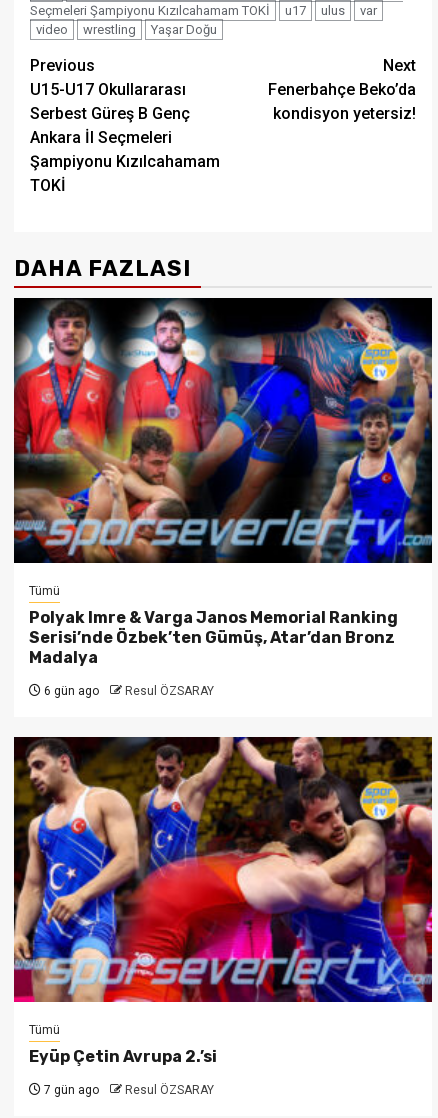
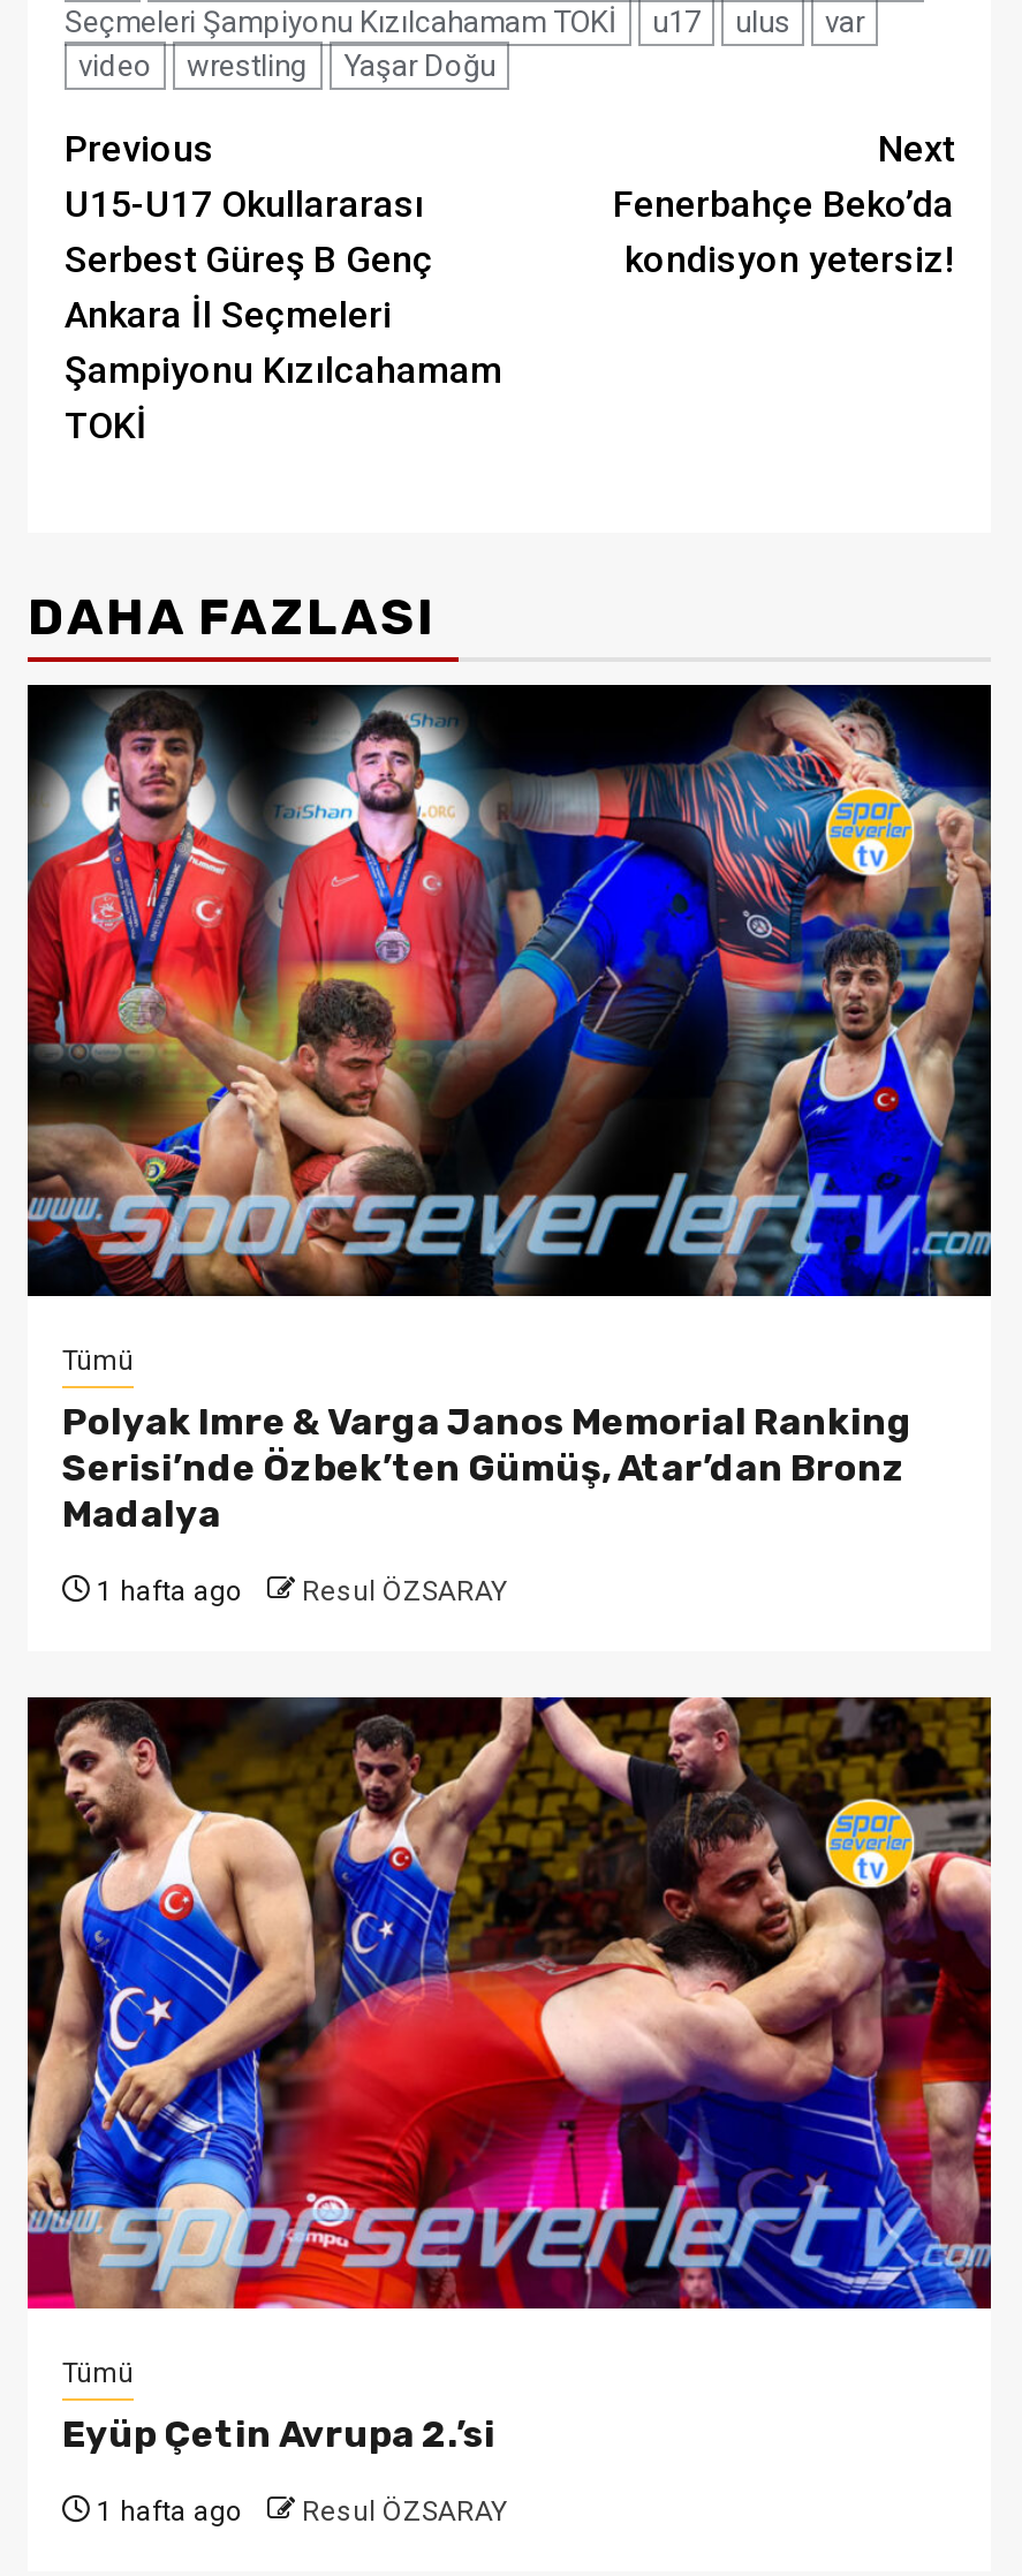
- 6 gün ago Resul ÖZSARAY
+ 1 hafta ago Resul ÖZSARAY

- 7 gün ago Resul ÖZSARAY
+ 1 hafta ago Resul ÖZSARAY
